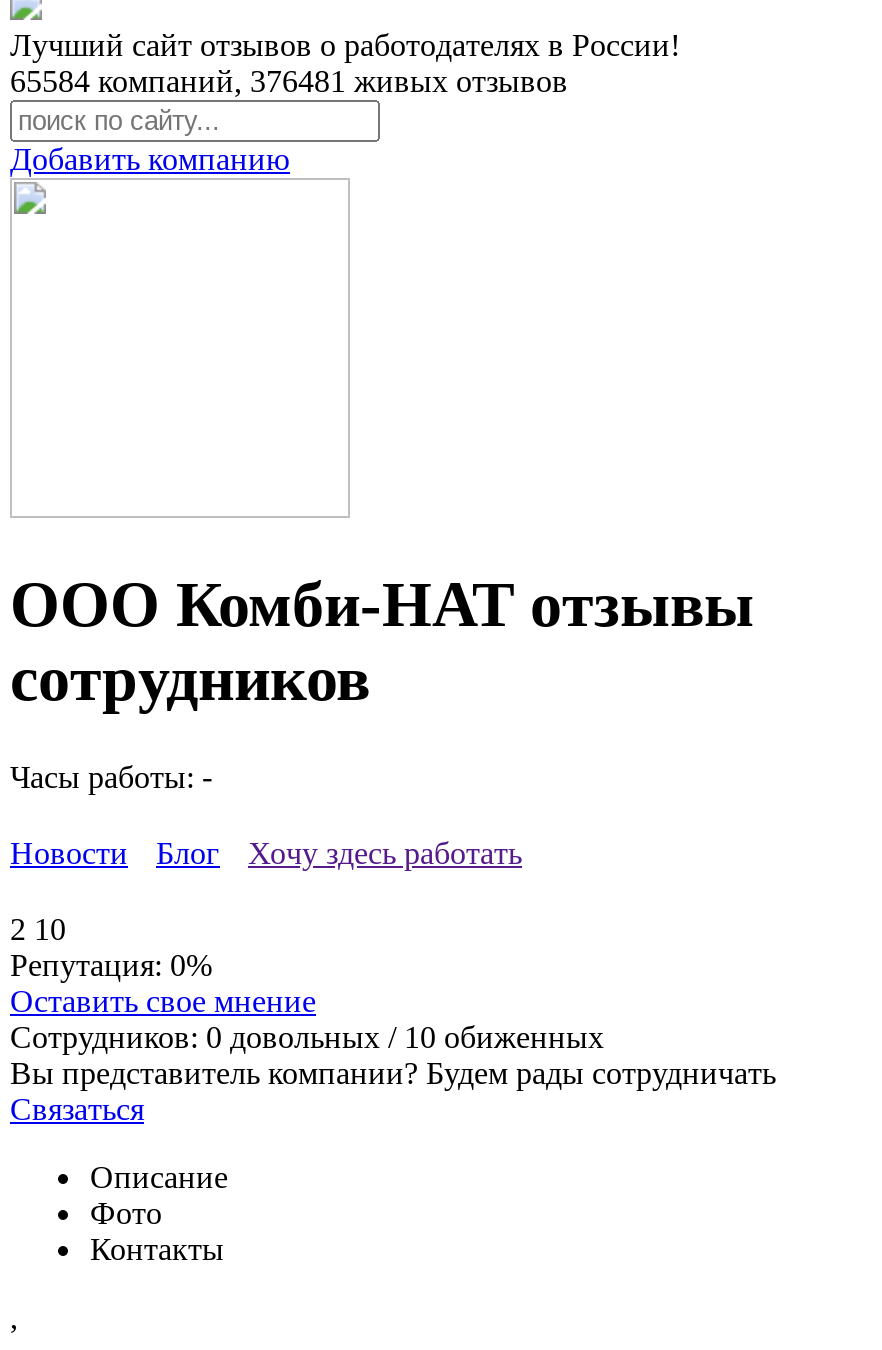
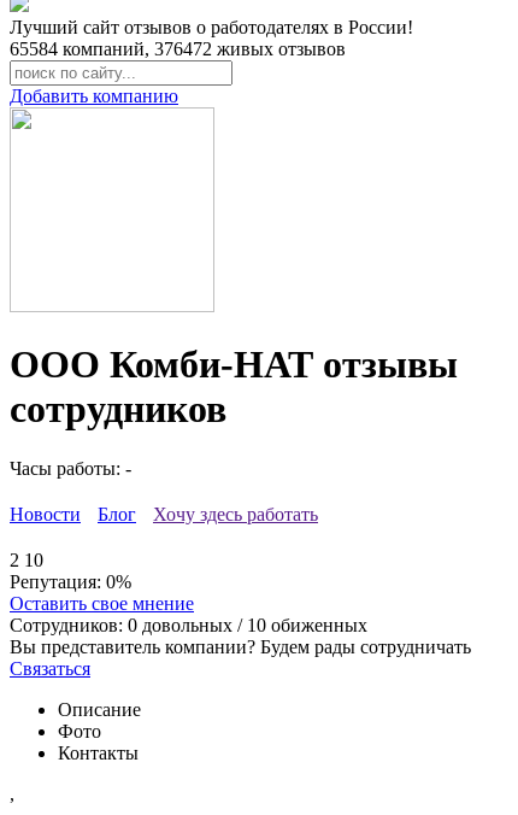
- 65584 компаний, 376481живых отзывов
+ 65584 компаний, 376472живых отзывов
